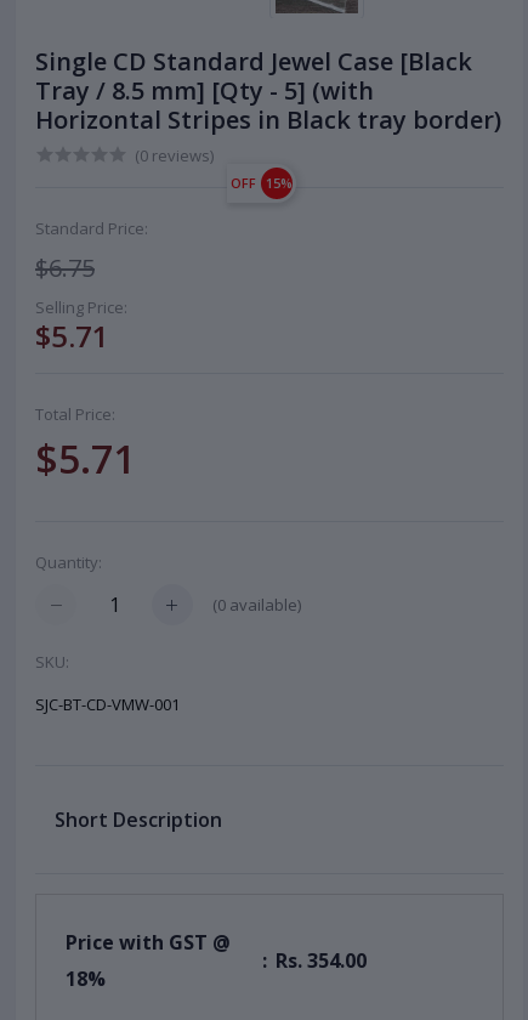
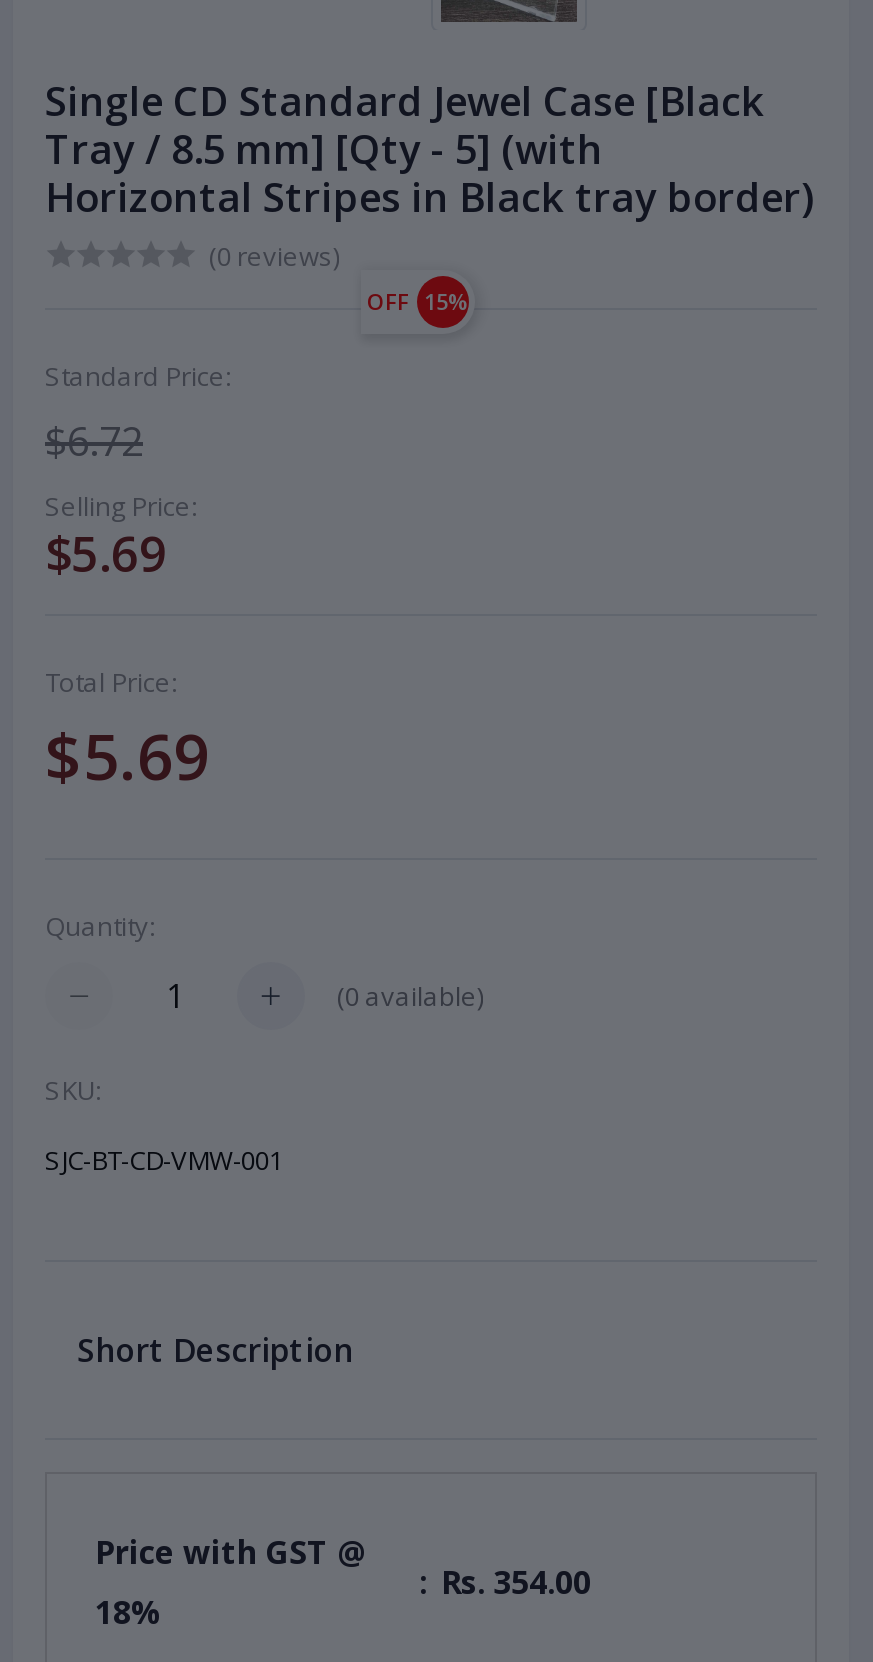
- $6.75
+ $6.72

- $5.71
+ $5.69

- $5.71
+ $5.69
